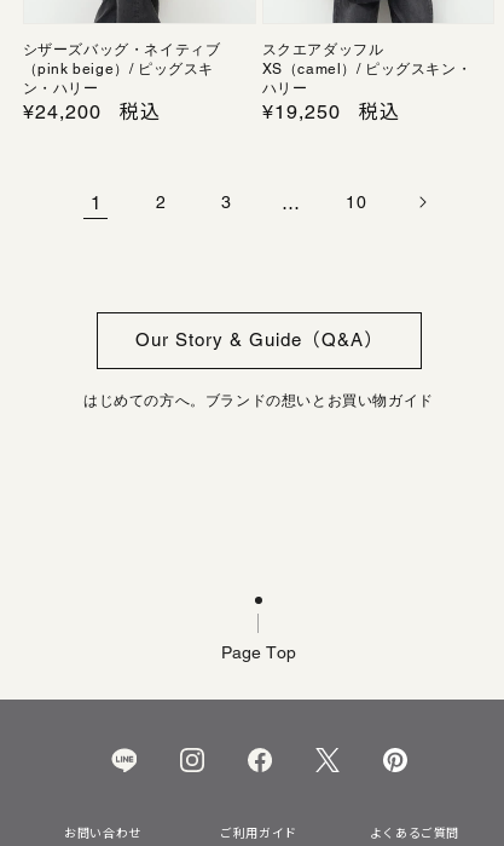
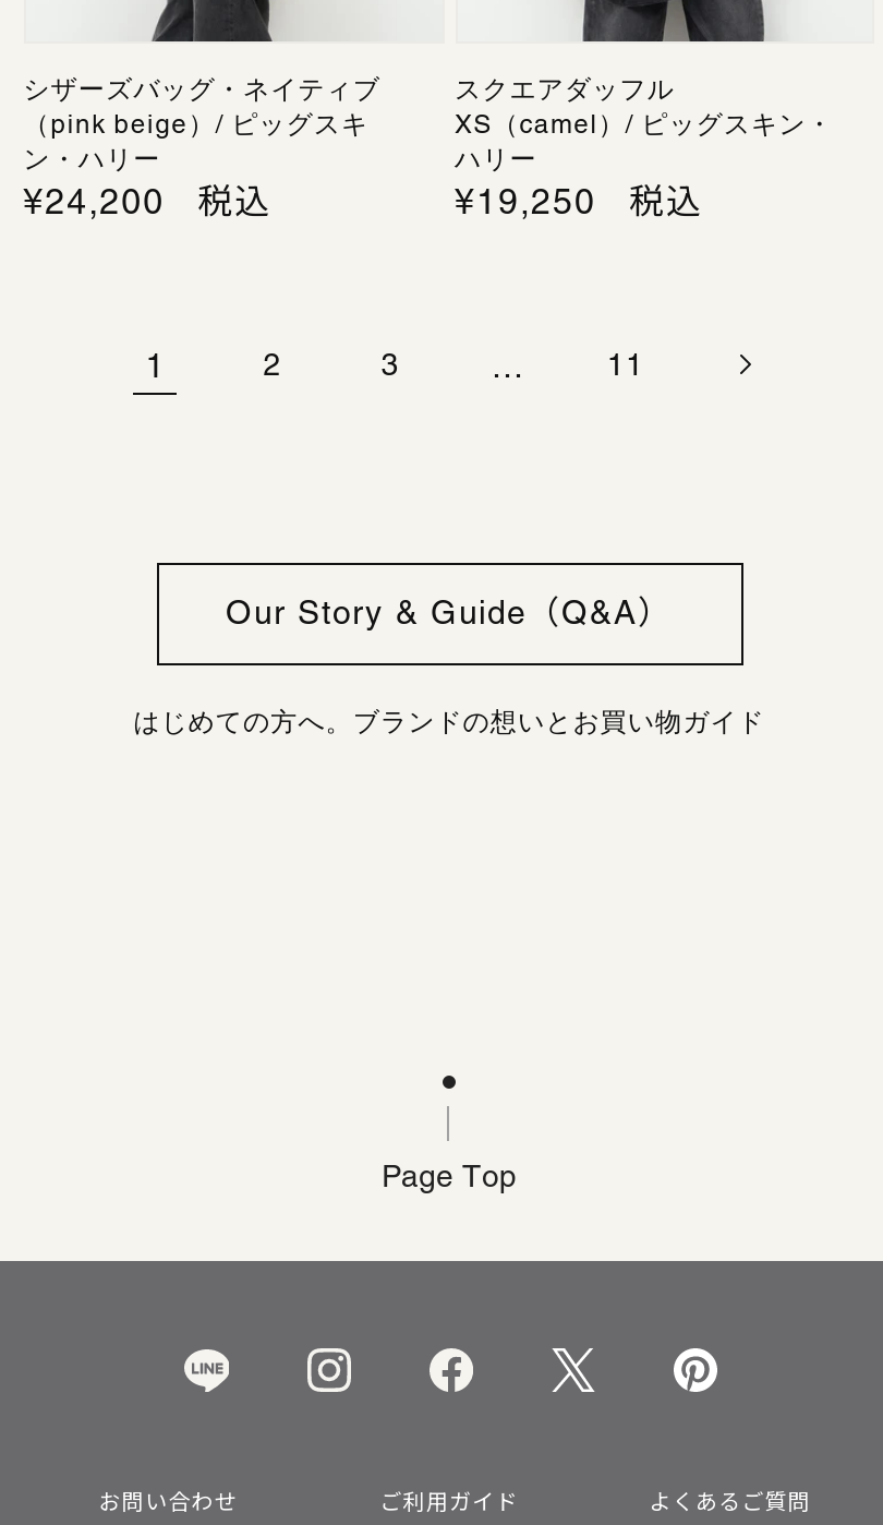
- 10
+ 11
